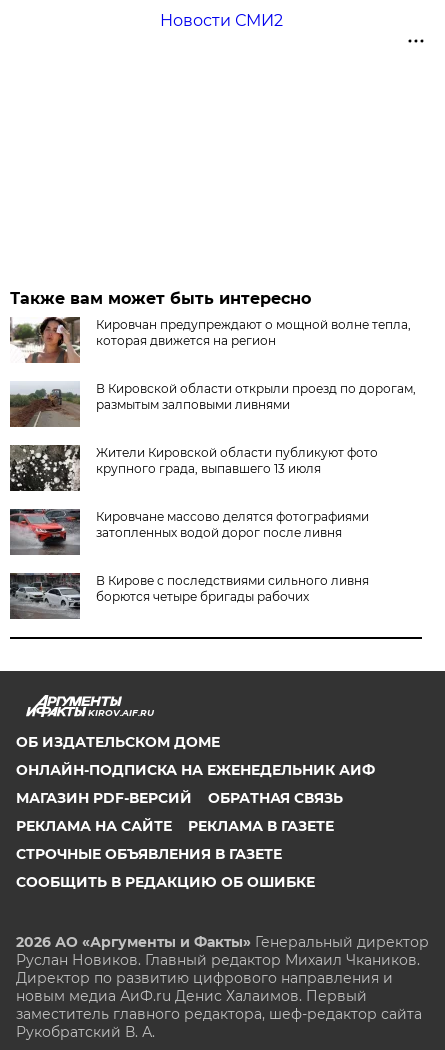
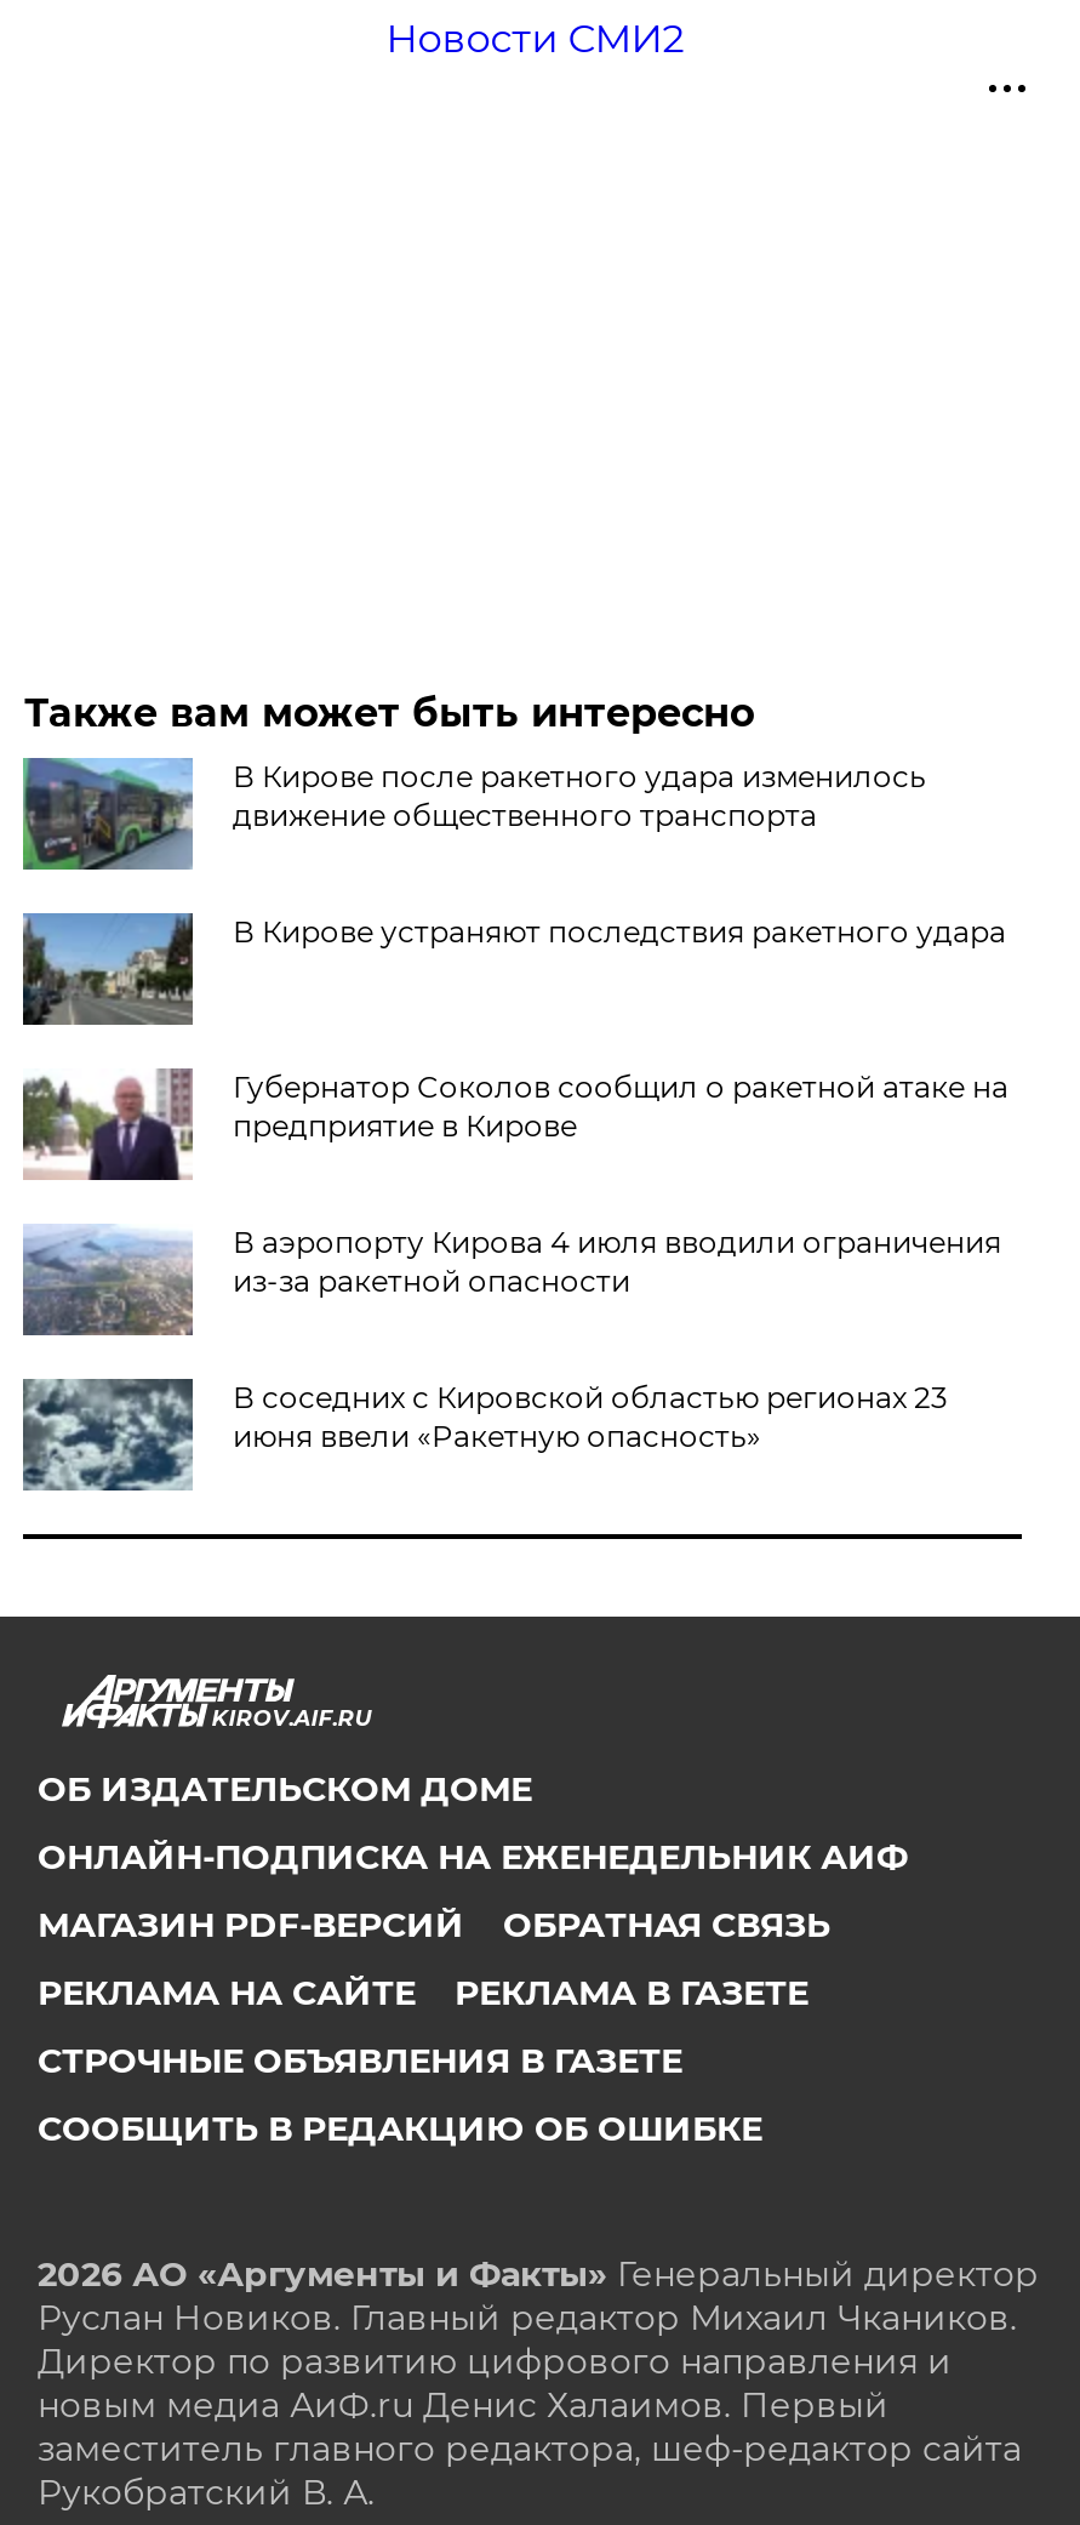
- [image]
- Кировчан предупреждают о мощной волне тепла,
- которая движется на регион
+ [image]
+ В Кирове после ракетного удара изменилось
+ движение общественного транспорта

- [image]
- В Кировской области открыли проезд по дорогам,
- размытым залповыми ливнями
+ [image]
+ В Кирове устраняют последствия ракетного удара

- [image]
- Жители Кировской области публикуют фото
- крупного града, выпавшего 13 июля
+ [image]
+ Губернатор Соколов сообщил о ракетной атаке на
+ предприятие в Кирове

- [image]
- Кировчане массово делятся фотографиями
- затопленных водой дорог после ливня
+ [image]
+ В аэропорту Кирова 4 июля вводили ограничения
+ из-за ракетной опасности

- [image]
- В Кирове с последствиями сильного ливня
- борются четыре бригады рабочих
+ [image]
+ В соседних с Кировской областью регионах 23
+ июня ввели «Ракетную опасность»
